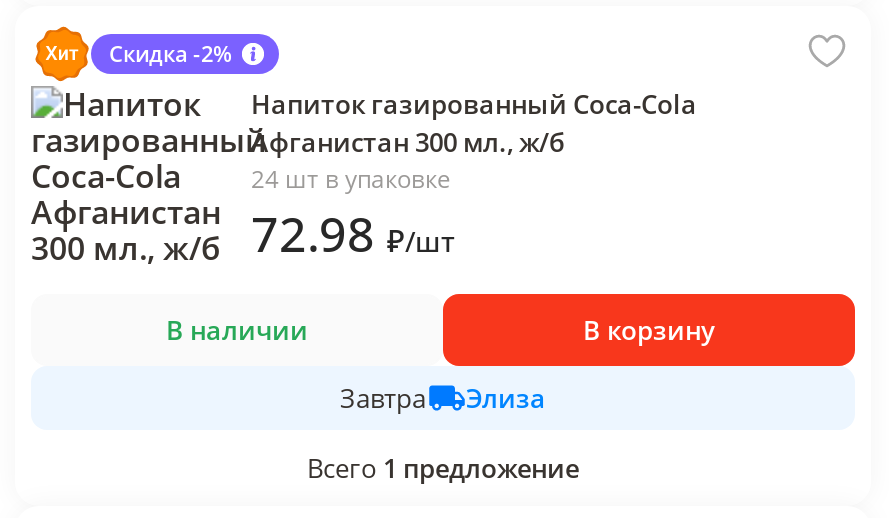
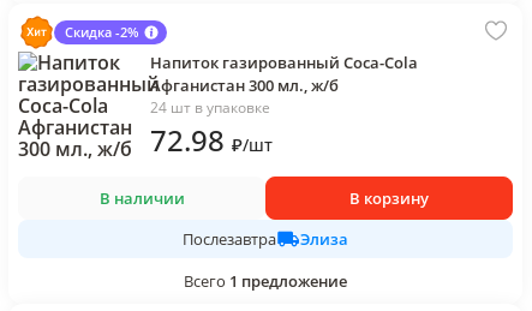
- Завтра
+ Послезавтра
